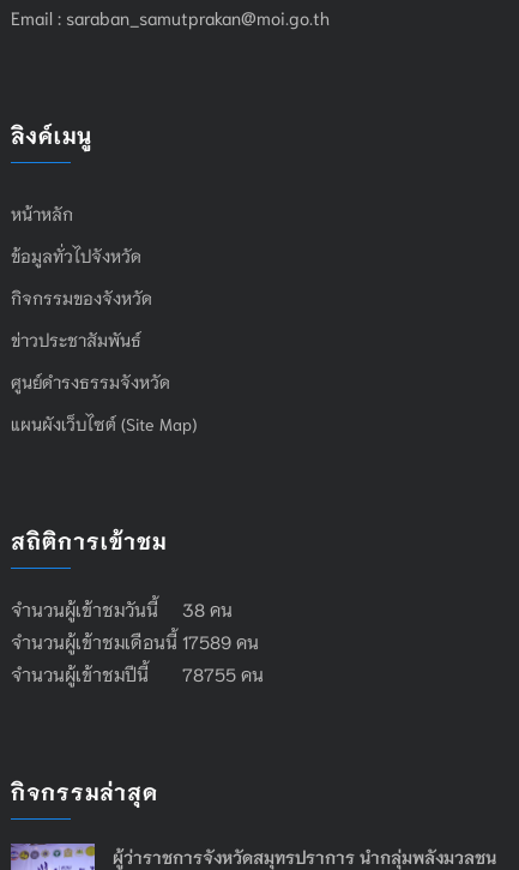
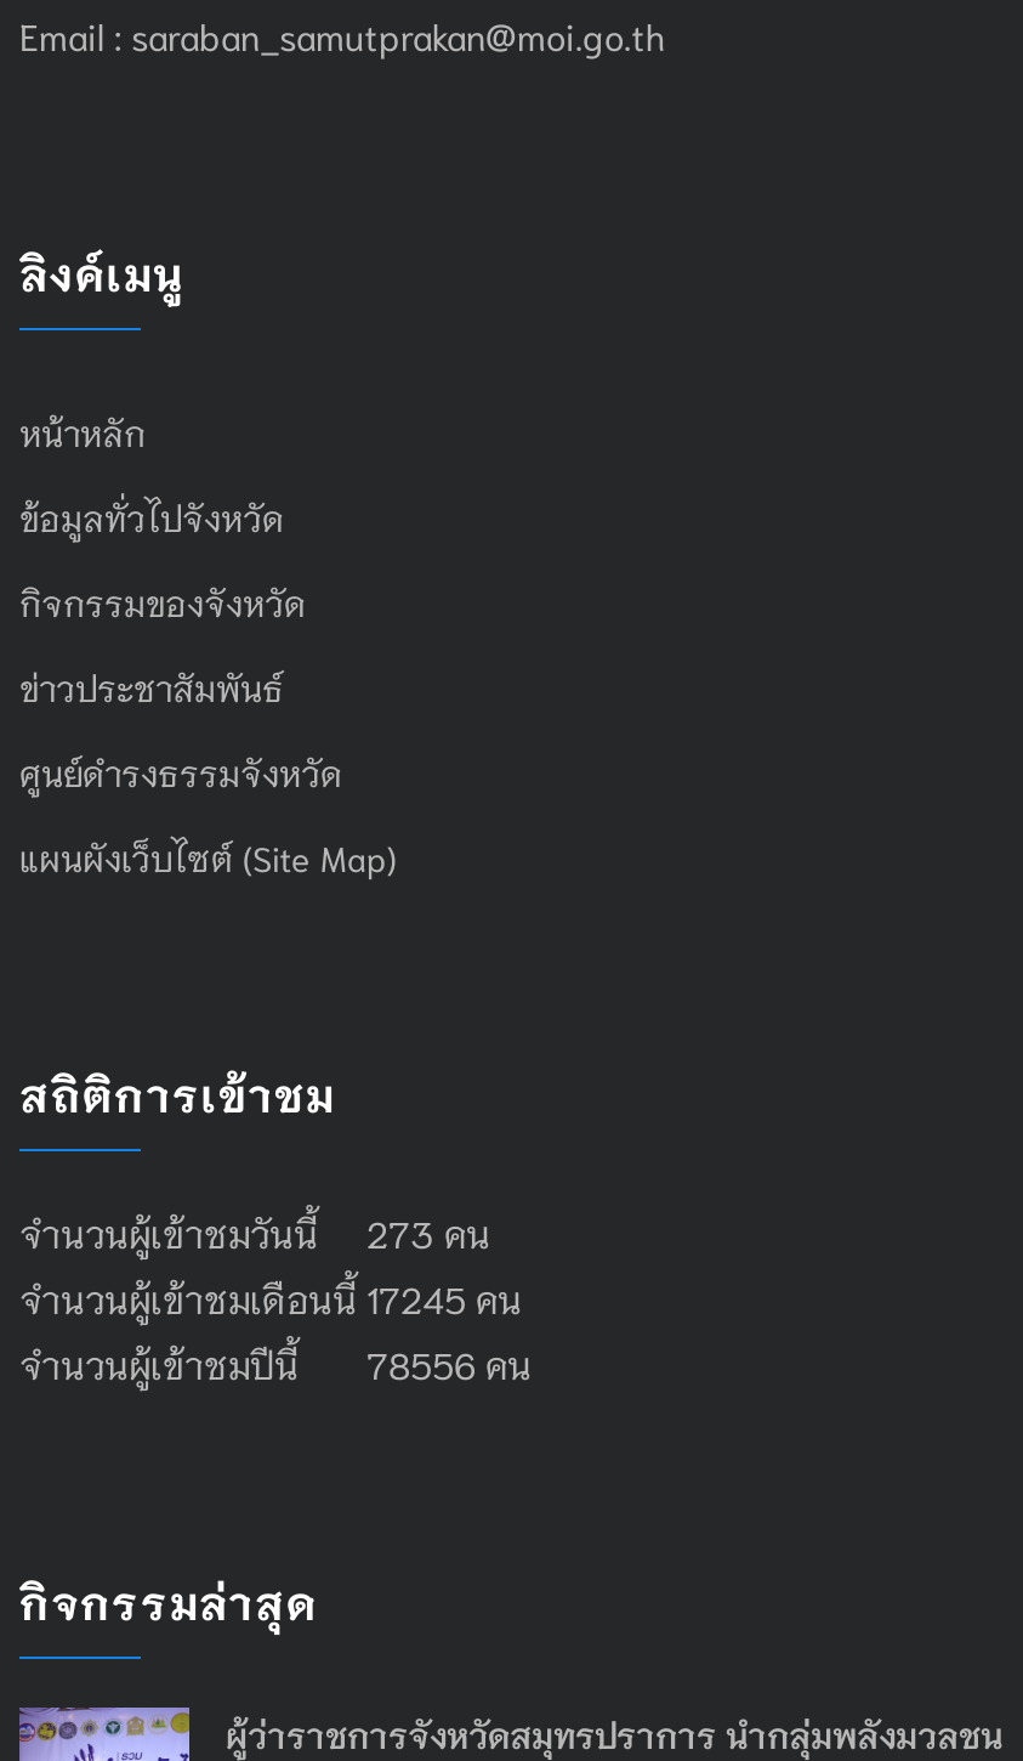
- จำนวนผู้เข้าชมวันนี้ 38 คน
+ จำนวนผู้เข้าชมวันนี้ 273 คน

- จำนวนผู้เข้าชมเดือนนี้ 17589 คน
+ จำนวนผู้เข้าชมเดือนนี้ 17245 คน

- จำนวนผู้เข้าชมปีนี้ 78755 คน
+ จำนวนผู้เข้าชมปีนี้ 78556 คน
